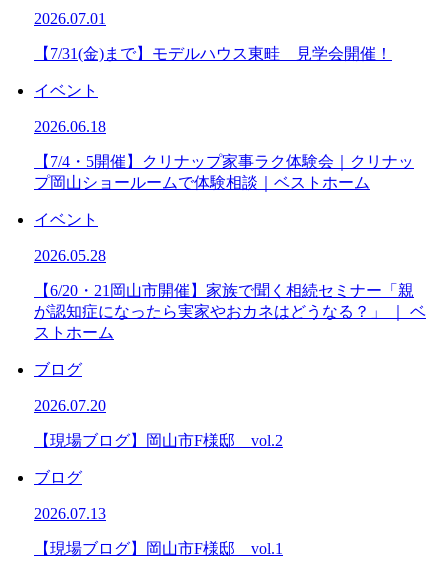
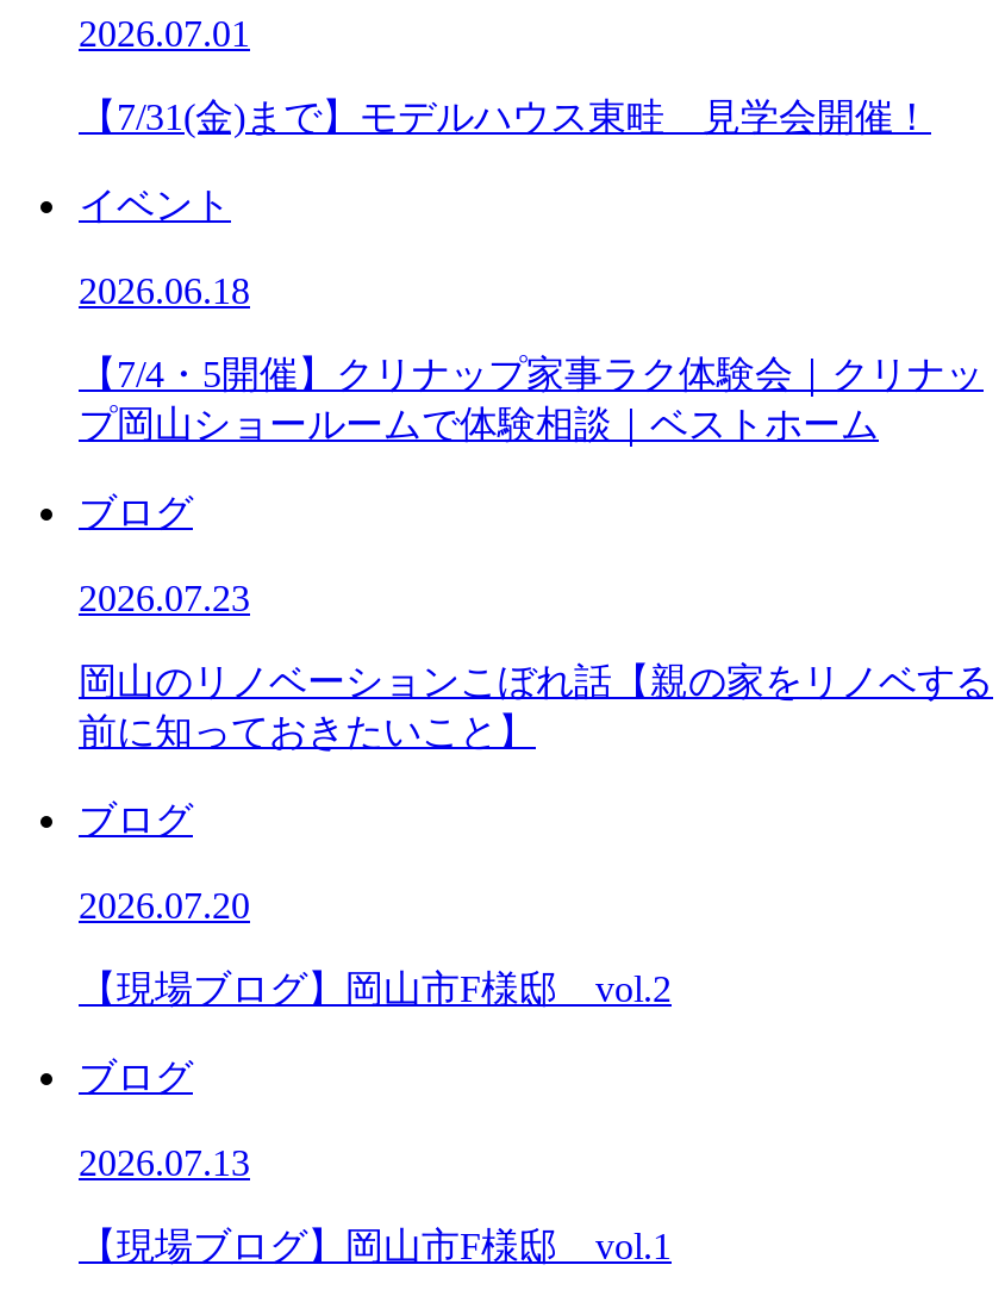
- イベント
+ ブログ

- 2026.05.28
+ 2026.07.23

- 【6/20・21岡山市開催】家族で聞く相続セミナー「親
- が認知症になったら実家やおカネはどうなる？」 ｜ ベ
- ストホーム
+ 岡山のリノベーションこぼれ話【親の家をリノベする
+ 前に知っておきたいこと】
